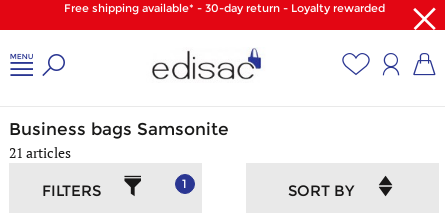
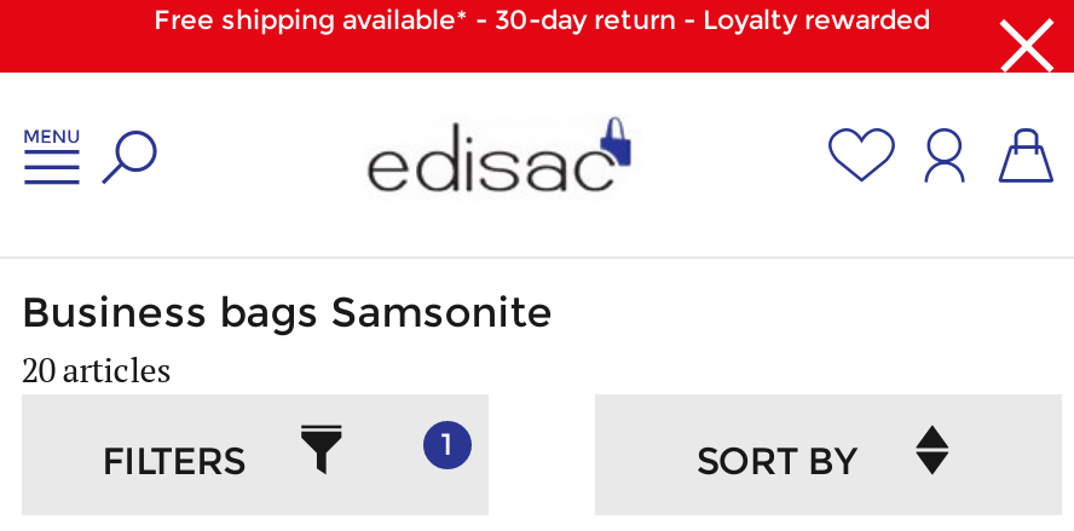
- 21 articles
+ 20 articles
